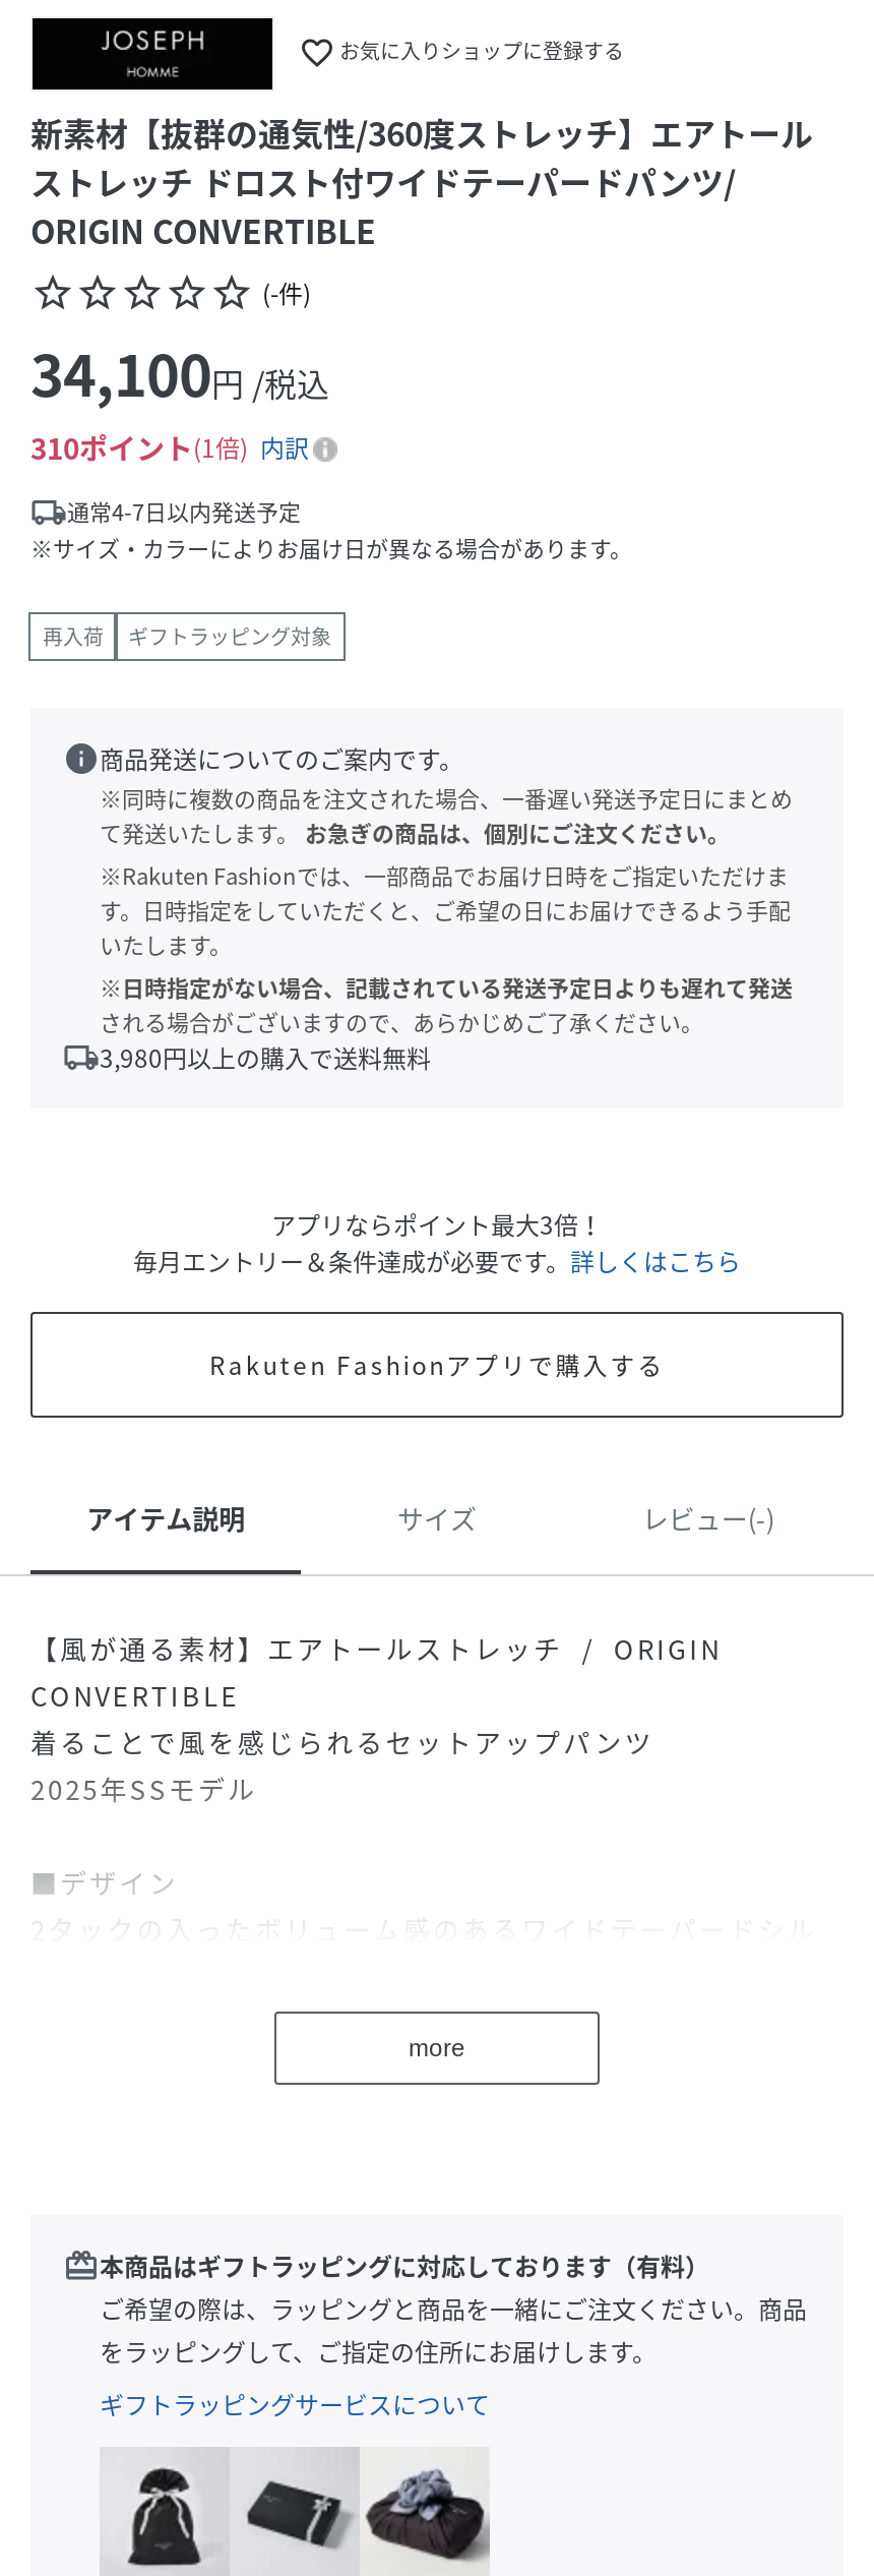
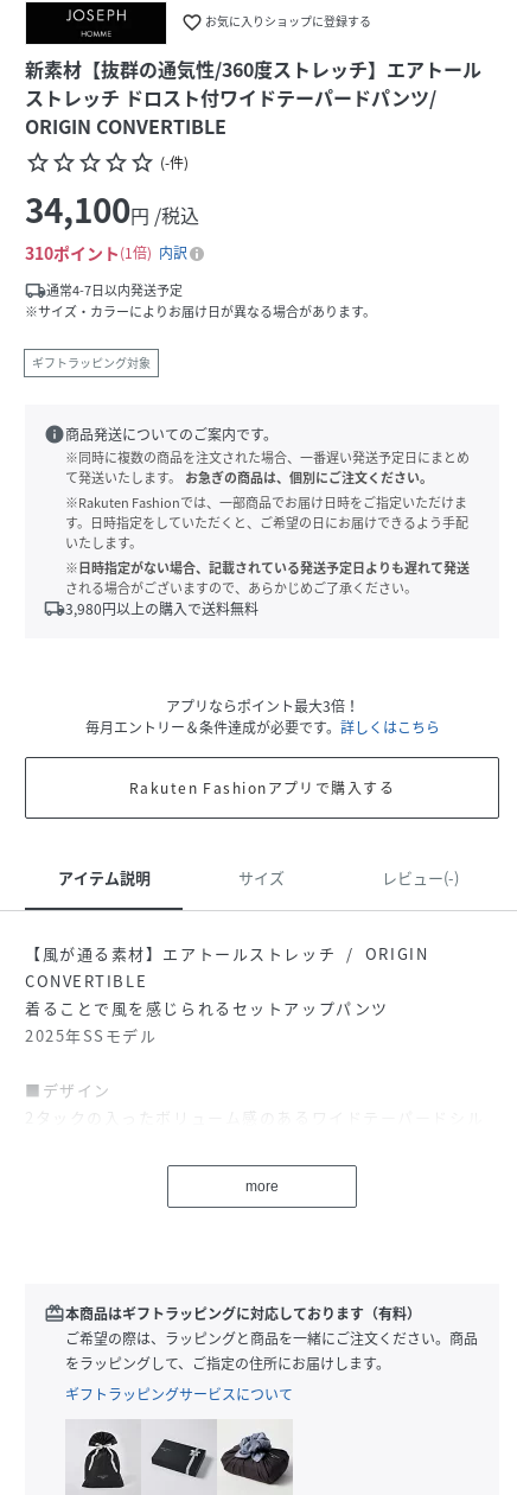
- 再入荷
